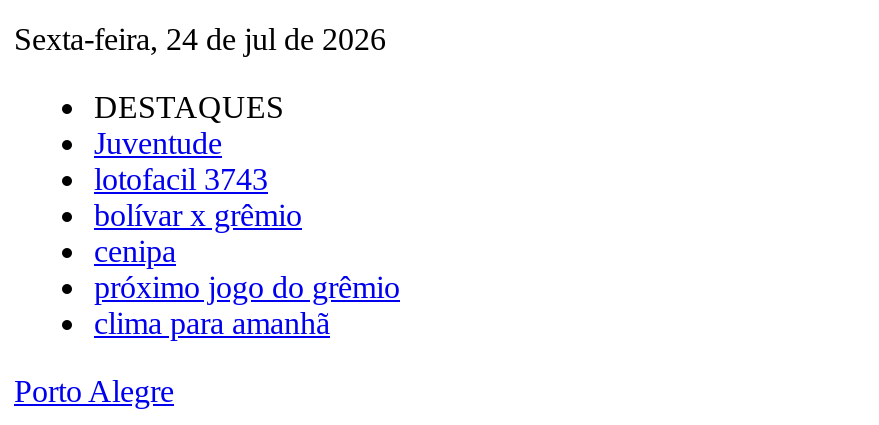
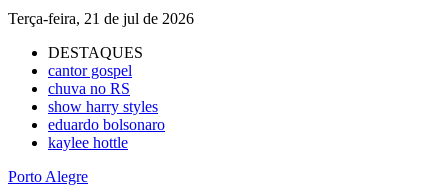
- Sexta-feira, 24 de jul de 2026
+ Terça-feira, 21 de jul de 2026

- Juventude
- lotofacil 3743
- bolívar x grêmio
- cenipa
- próximo jogo do grêmio
- clima para amanhã
+ cantor gospel
+ chuva no RS
+ show harry styles
+ eduardo bolsonaro
+ kaylee hottle
